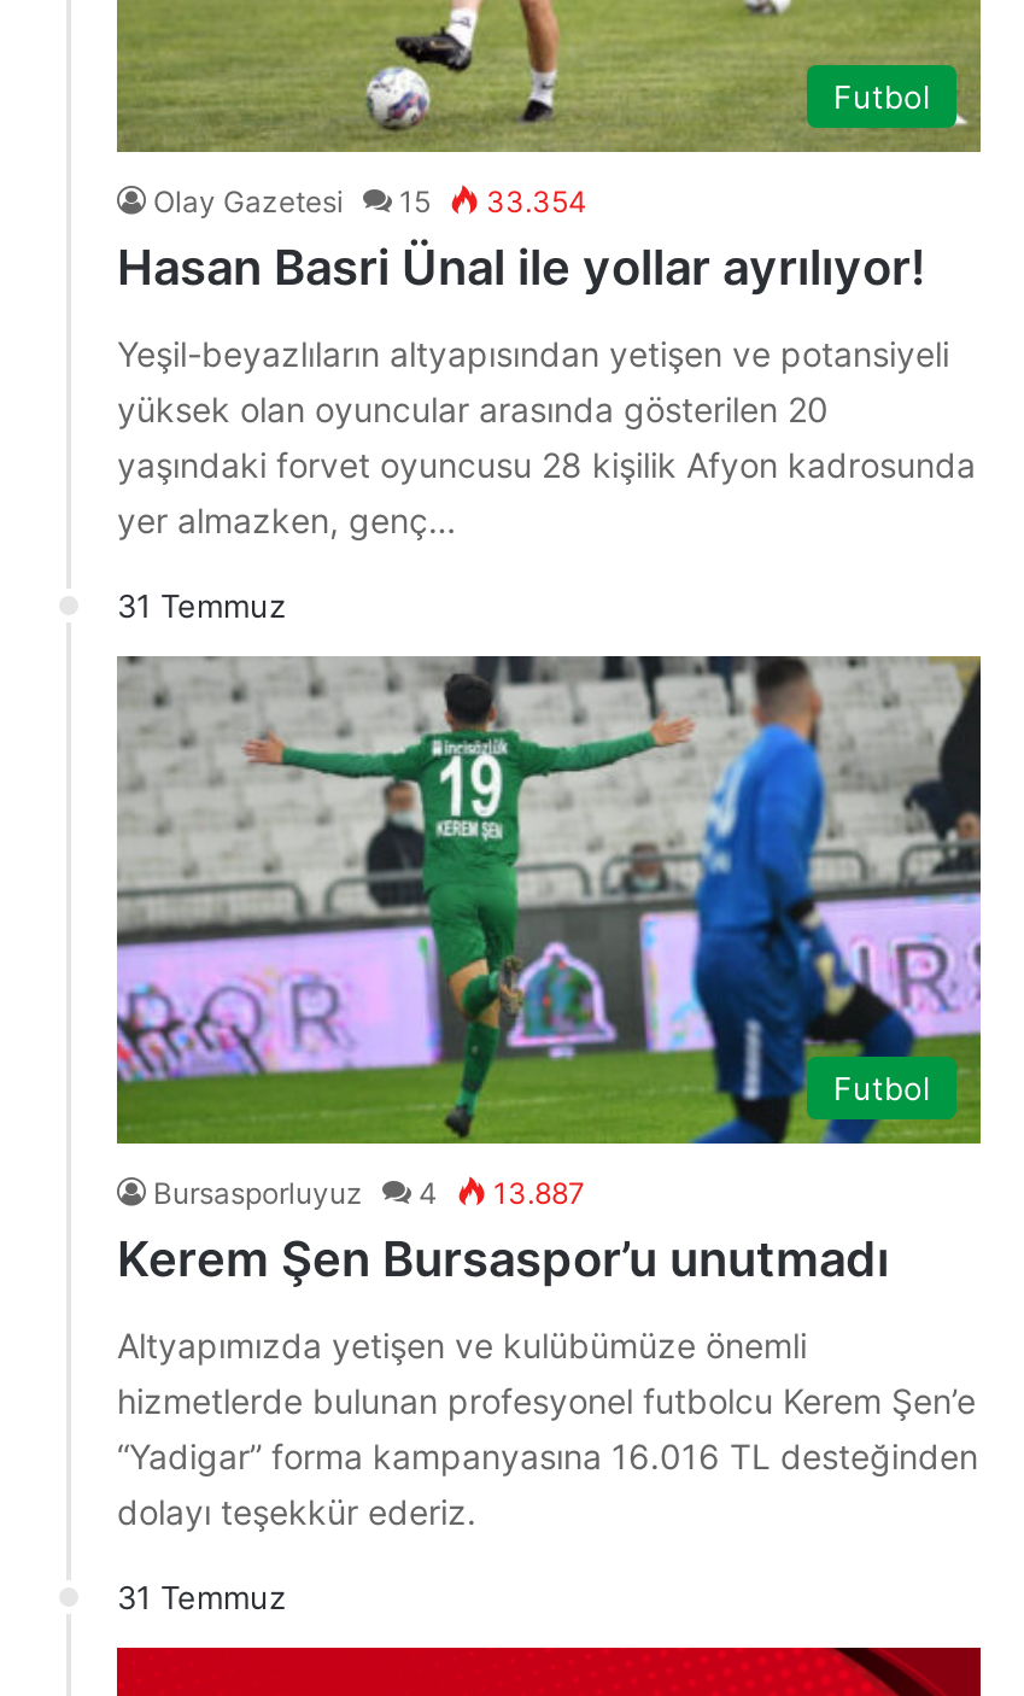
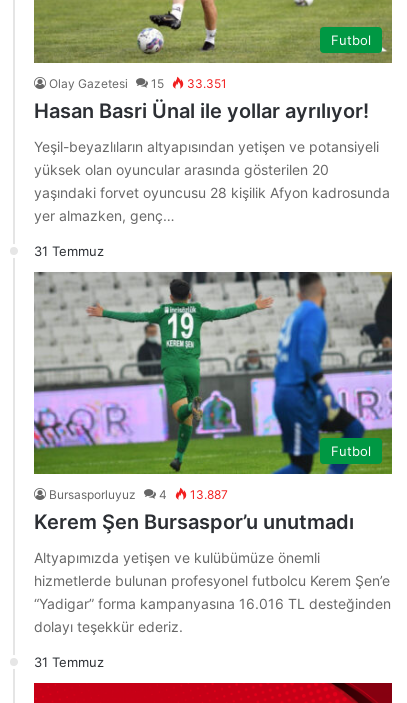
- Olay Gazetesi 15 33.354
+ Olay Gazetesi 15 33.351
